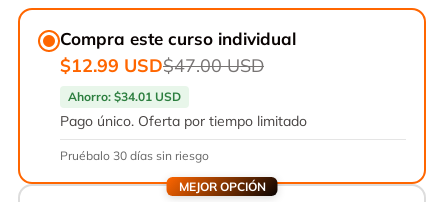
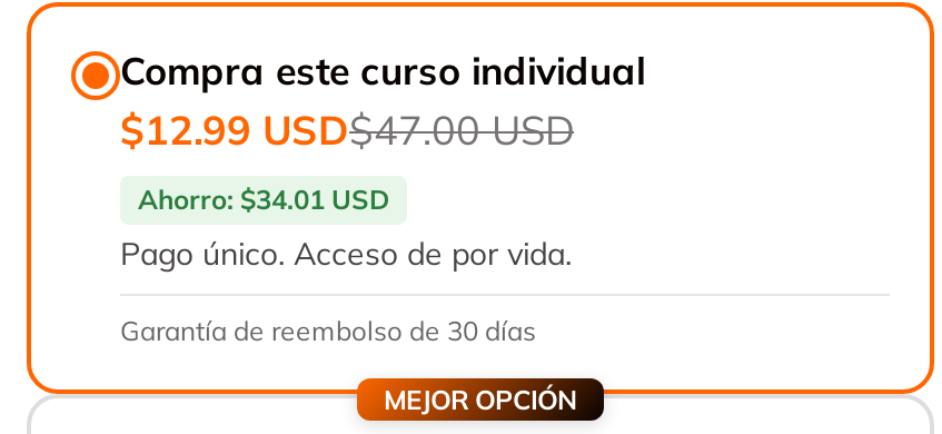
- Pago único. Oferta por tiempo limitado
+ Pago único. Acceso de por vida.

- Pruébalo 30 días sin riesgo
+ Garantía de reembolso de 30 días
